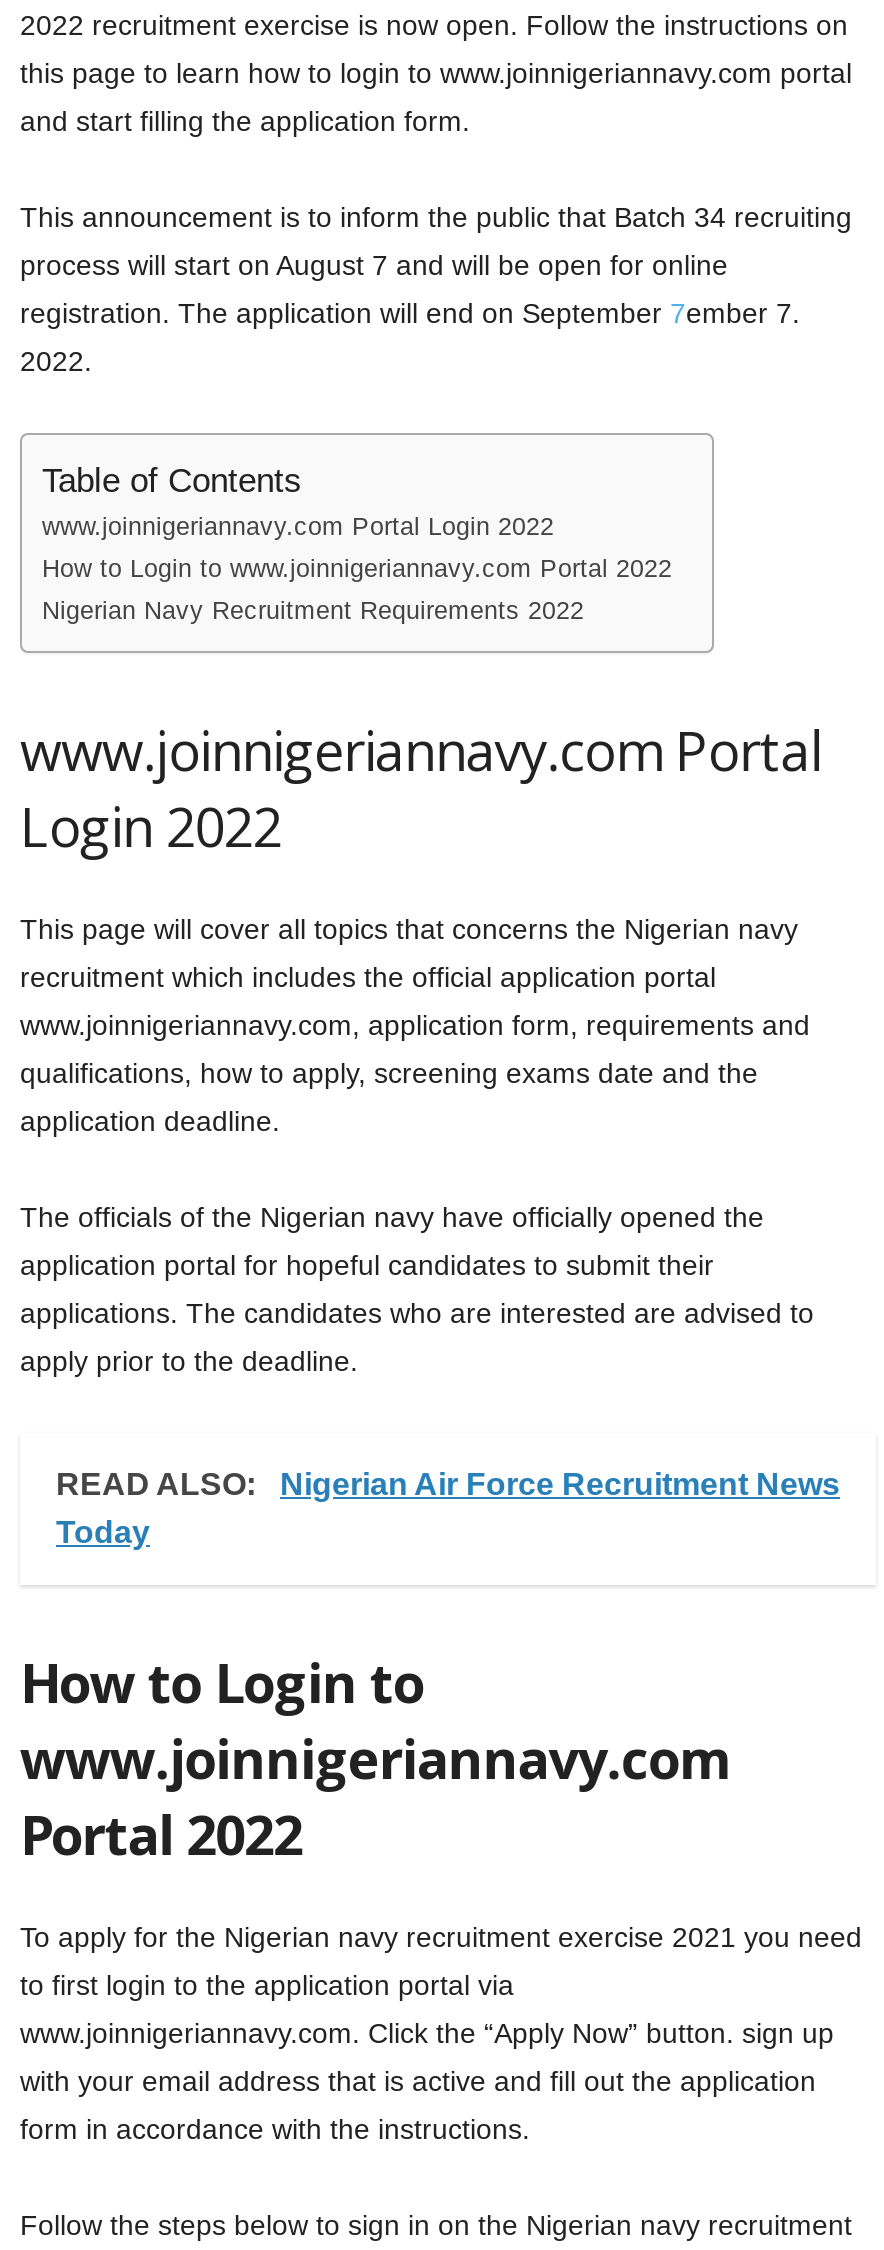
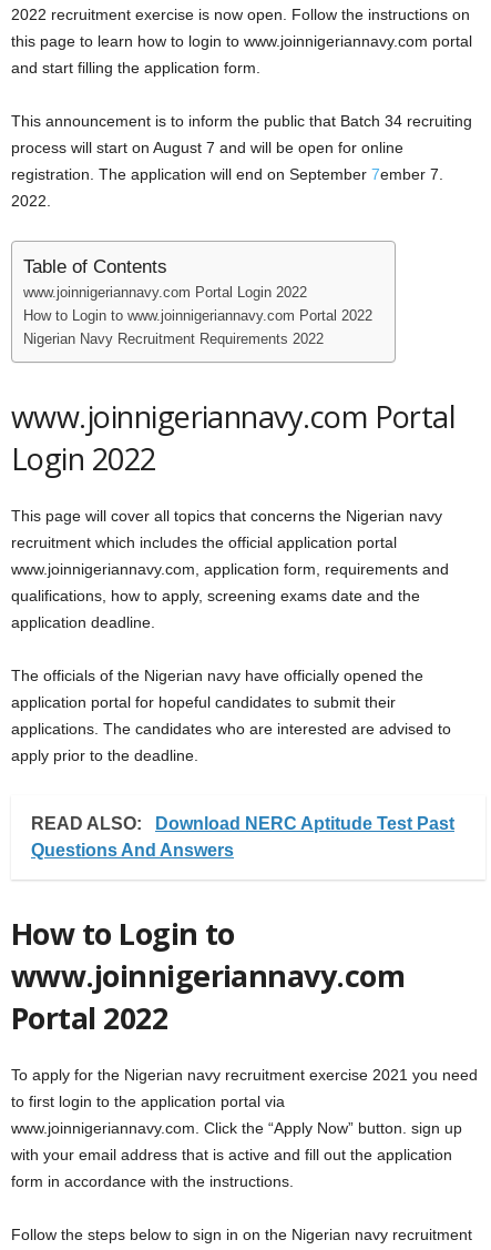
- READ ALSO: Nigerian Air Force Recruitment News
- Today
+ READ ALSO: Download NERC Aptitude Test Past
+ Questions And Answers
